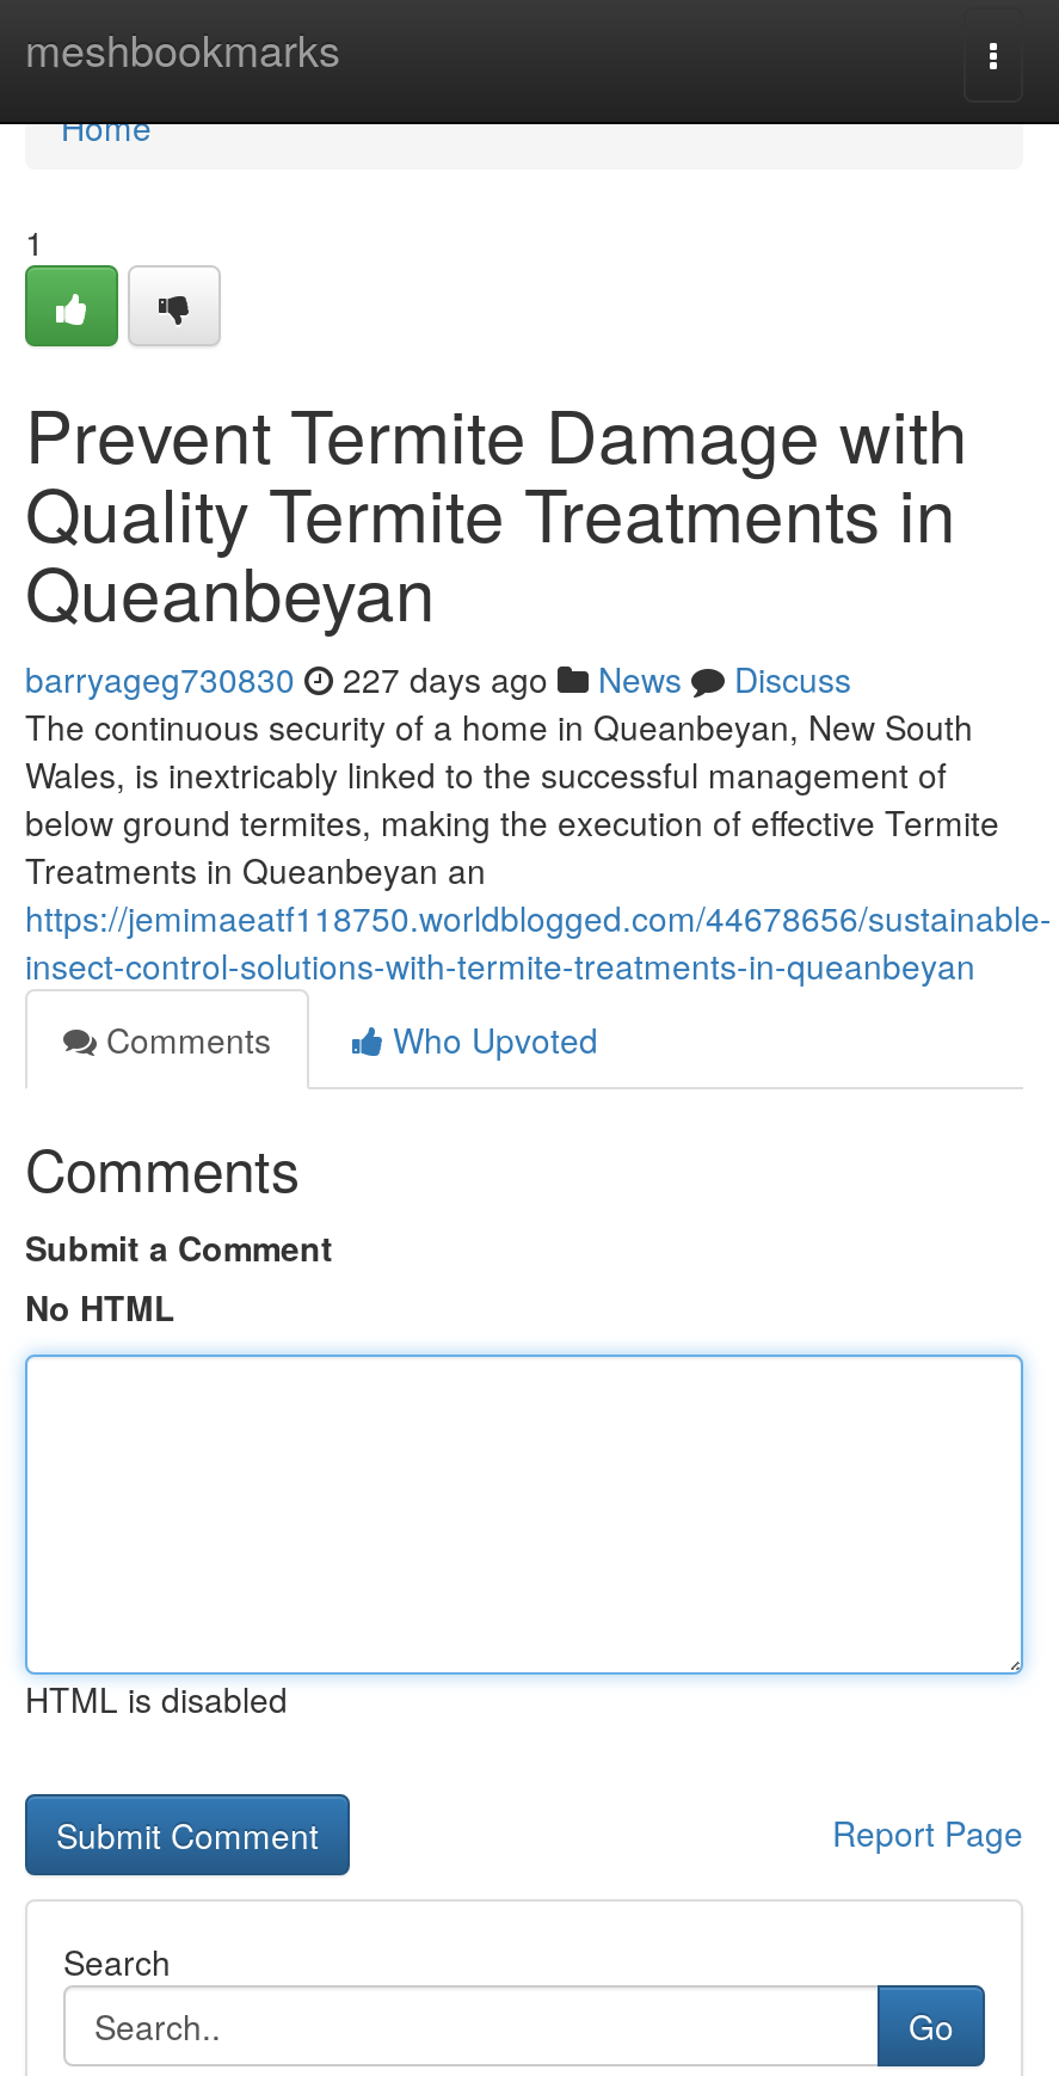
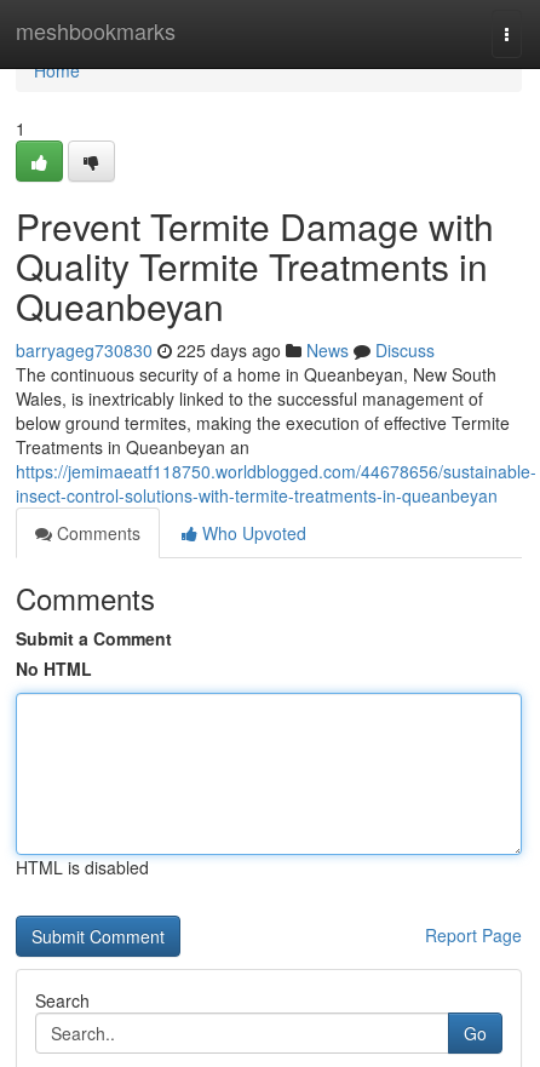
- barryageg730830 227 days ago News Discuss
+ barryageg730830 225 days ago News Discuss
